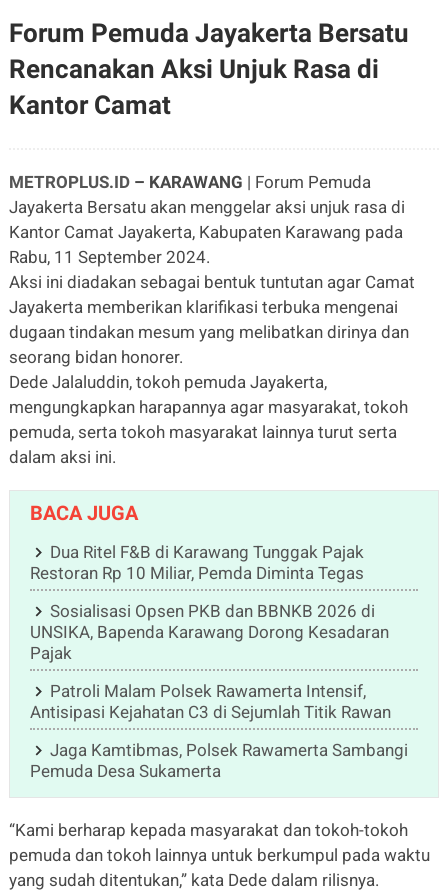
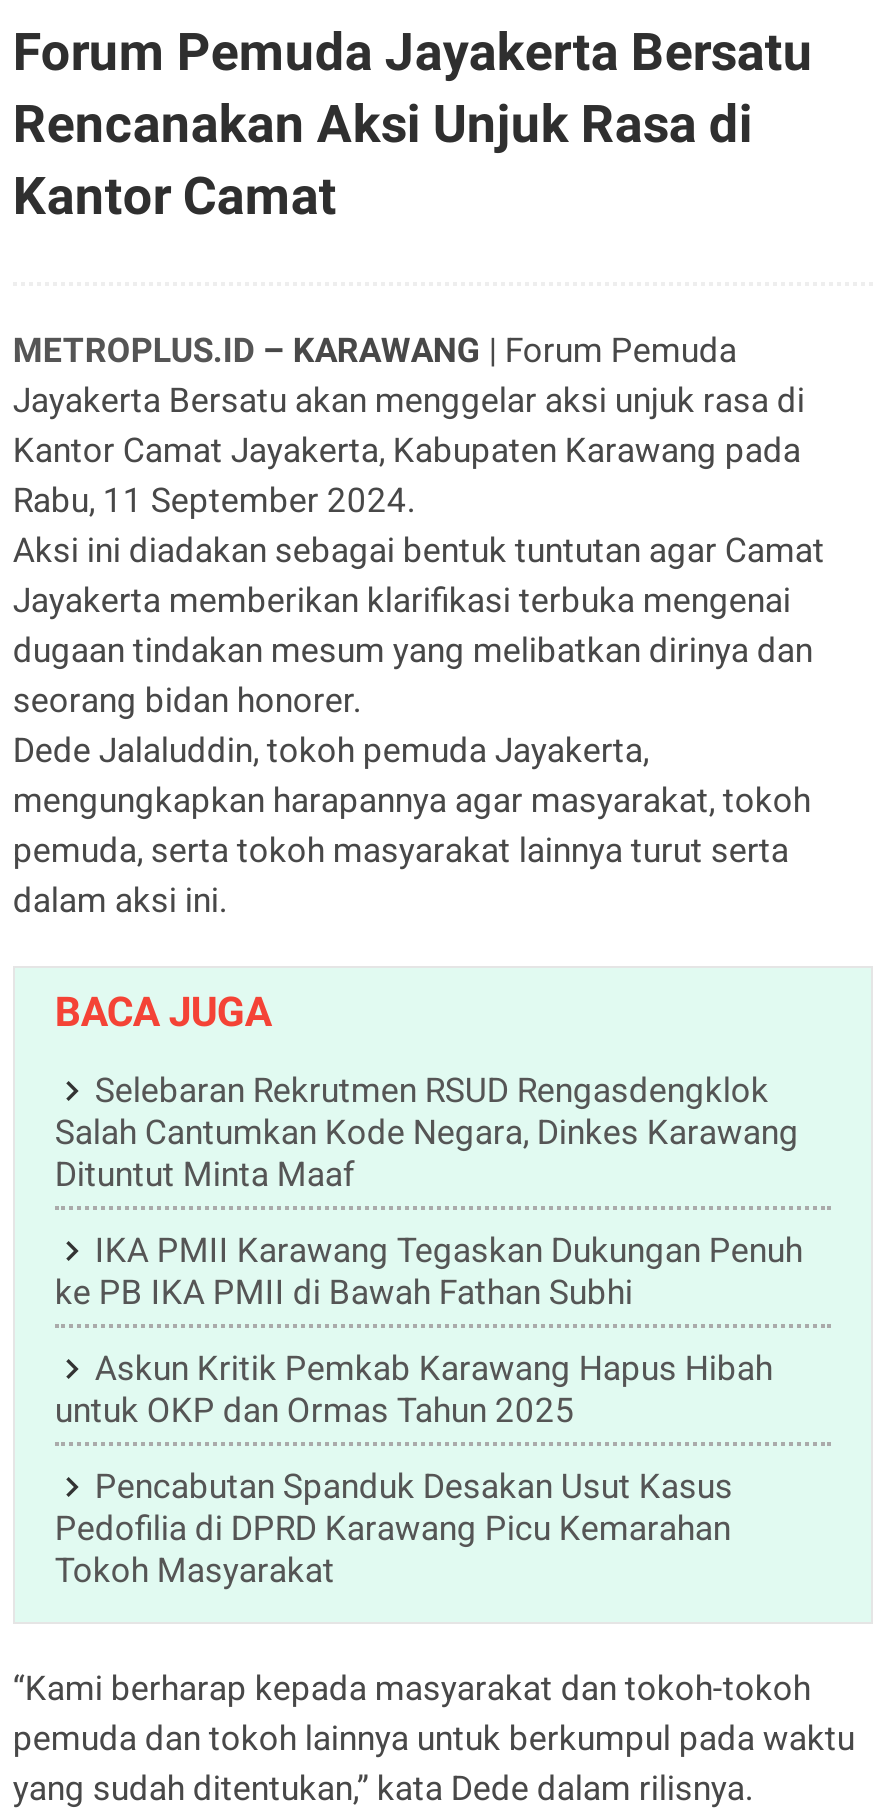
- Dua Ritel F&B di Karawang Tunggak Pajak
- Restoran Rp 10 Miliar, Pemda Diminta Tegas
+ Selebaran Rekrutmen RSUD Rengasdengklok
+ Salah Cantumkan Kode Negara, Dinkes Karawang
+ Dituntut Minta Maaf

- Sosialisasi Opsen PKB dan BBNKB 2026 di
- UNSIKA, Bapenda Karawang Dorong Kesadaran
- Pajak
+ IKA PMII Karawang Tegaskan Dukungan Penuh
+ ke PB IKA PMII di Bawah Fathan Subhi

- Patroli Malam Polsek Rawamerta Intensif,
- Antisipasi Kejahatan C3 di Sejumlah Titik Rawan
+ Askun Kritik Pemkab Karawang Hapus Hibah
+ untuk OKP dan Ormas Tahun 2025

- Jaga Kamtibmas, Polsek Rawamerta Sambangi
- Pemuda Desa Sukamerta
+ Pencabutan Spanduk Desakan Usut Kasus
+ Pedofilia di DPRD Karawang Picu Kemarahan
+ Tokoh Masyarakat
